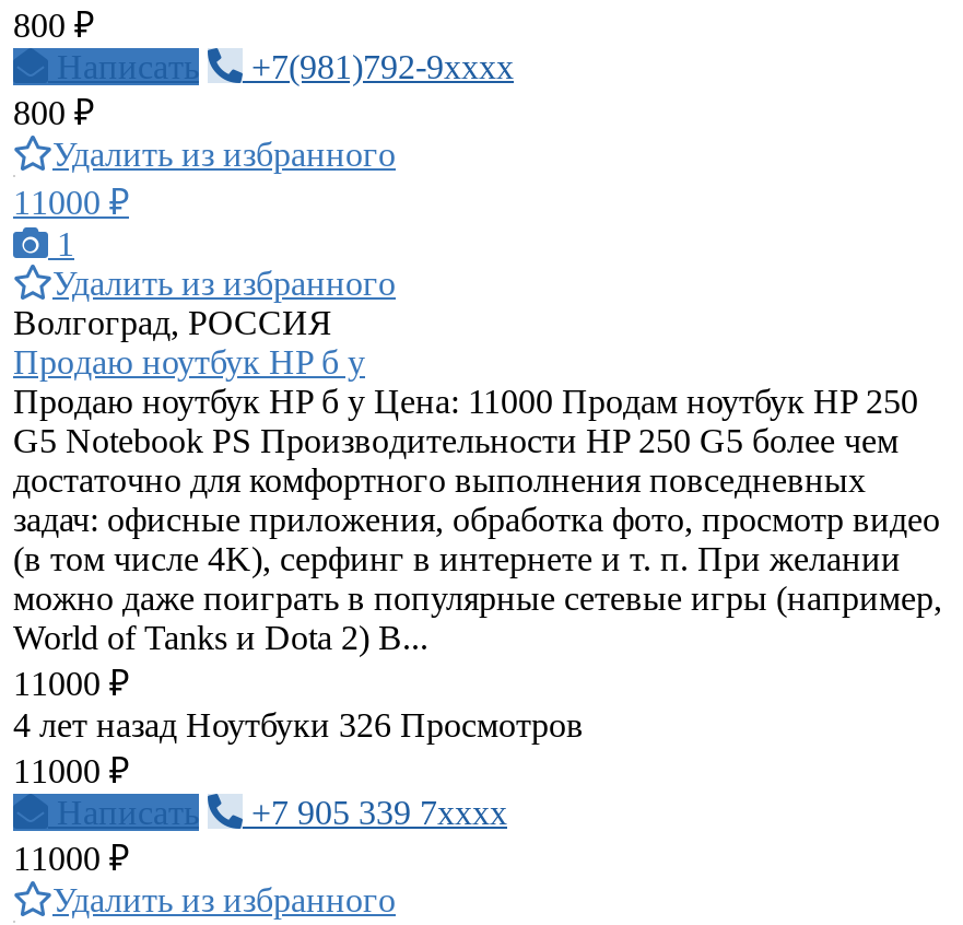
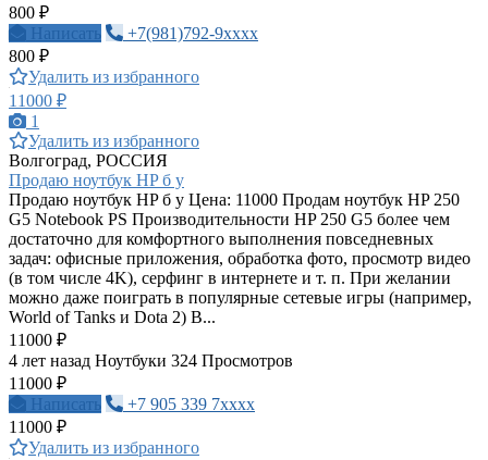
- 4 лет назад Ноутбуки 326 Просмотров
+ 4 лет назад Ноутбуки 324 Просмотров
